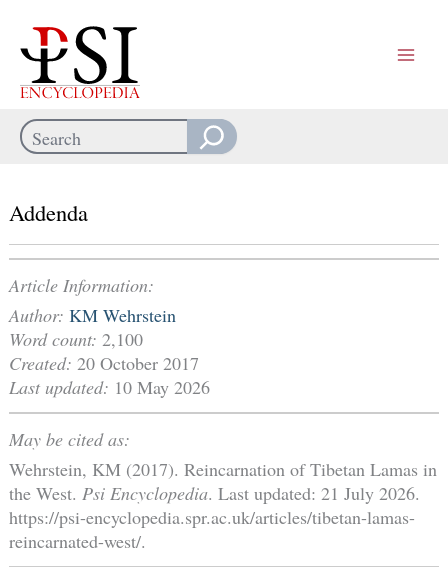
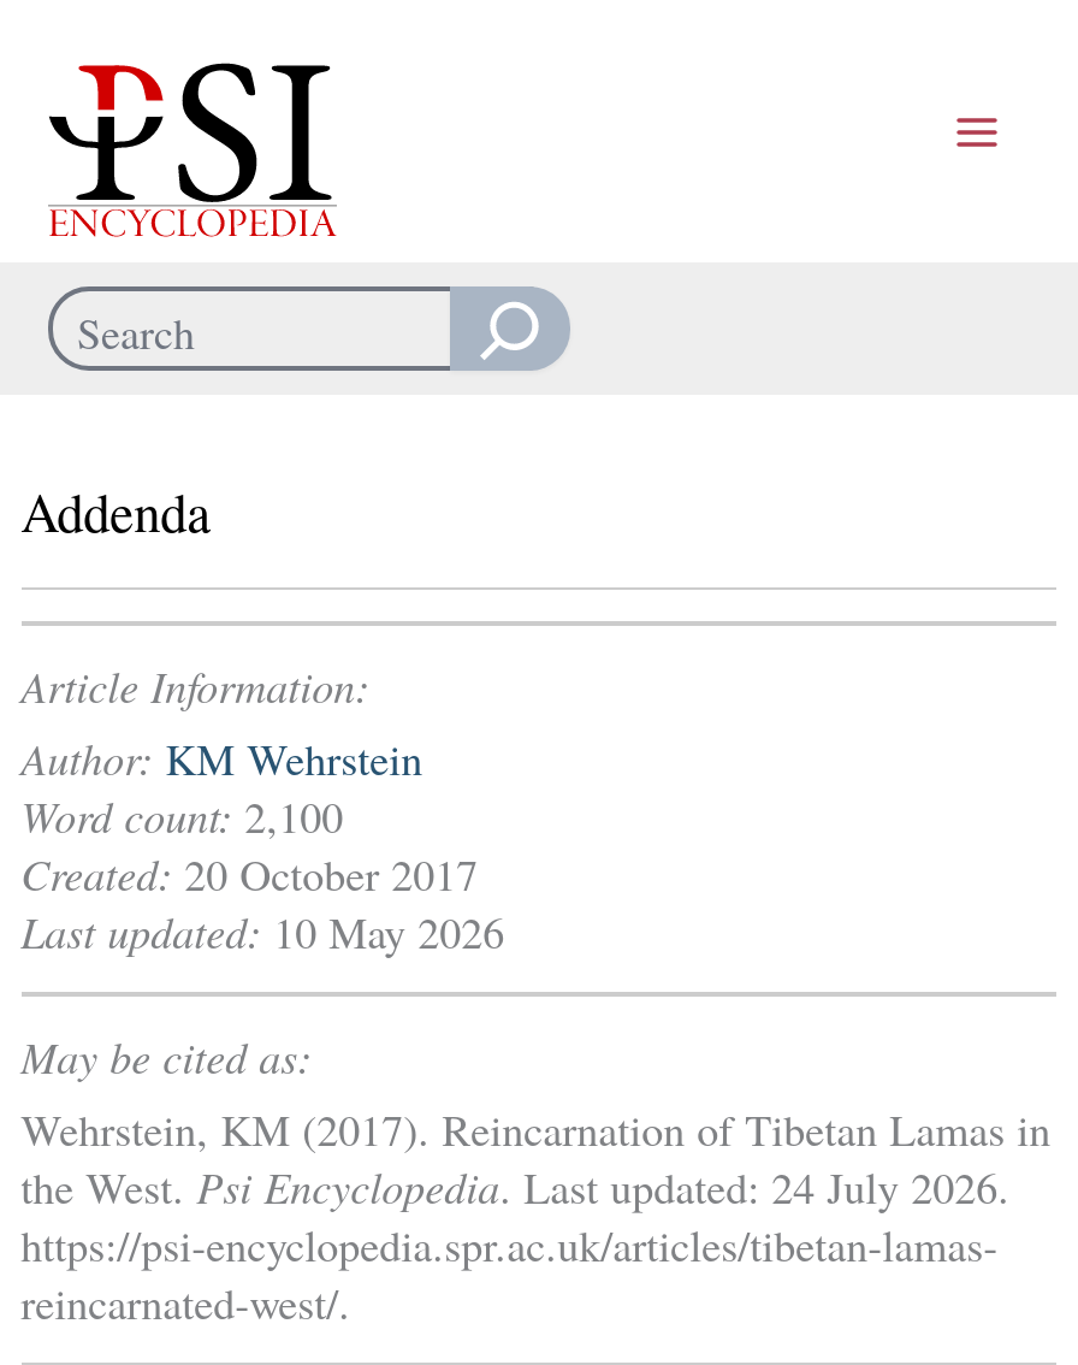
- the West. Psi Encyclopedia. Last updated: 21 July 2026.
+ the West. Psi Encyclopedia. Last updated: 24 July 2026.
